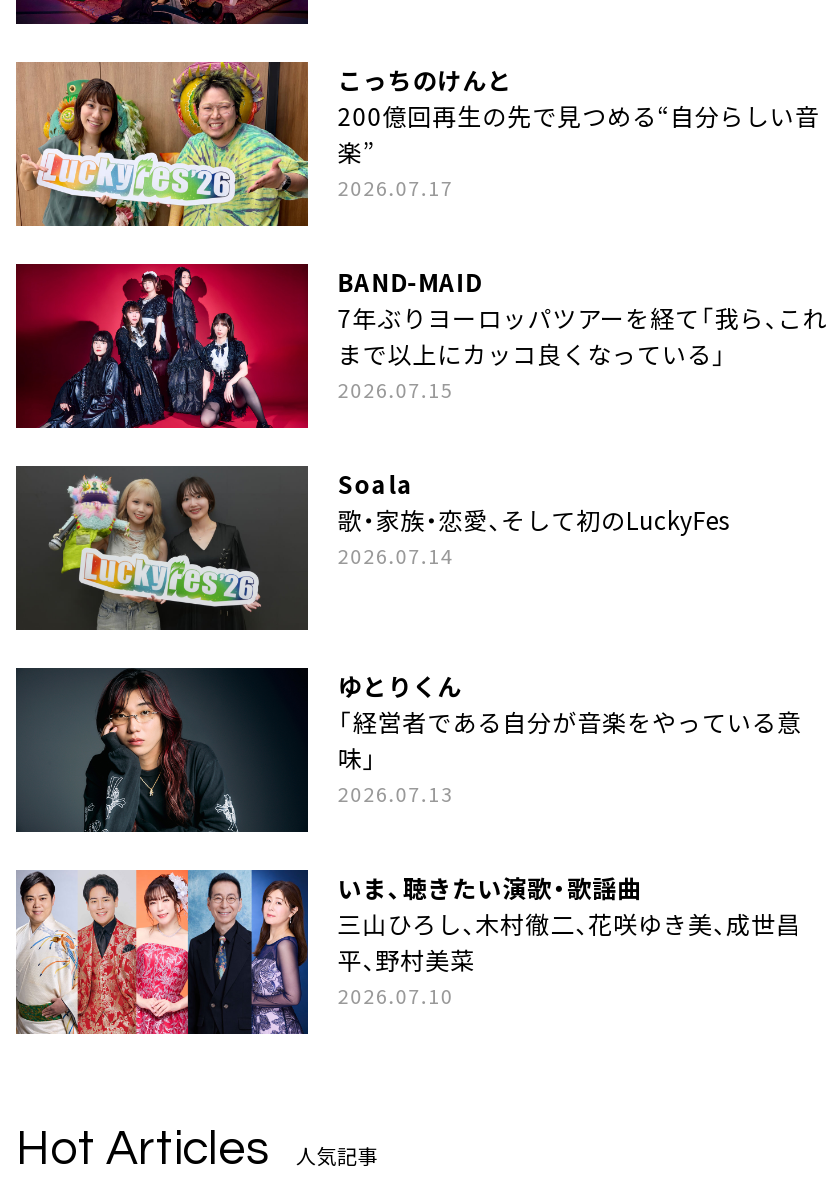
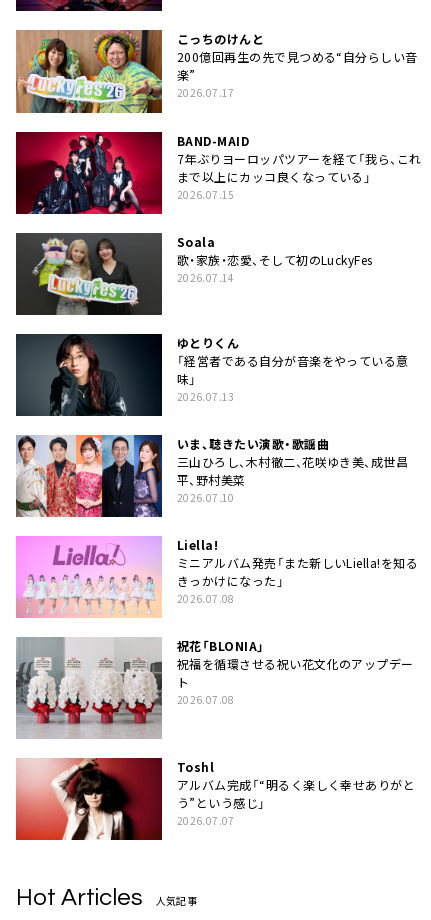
+ [image]
+ Liella!
+ ミニアルバム発売「また新しいLiella!を知る
+ きっかけになった」
+ 2026.07.08
+ 祝花「BLONIA」
+ 祝福を循環させる祝い花文化のアップデー
+ ト
+ 2026.07.08

+ [image]

+ [image]
+ Toshl
+ アルバム完成「“明るく楽しく幸せありがと
+ う”という感じ」
+ 2026.07.07
